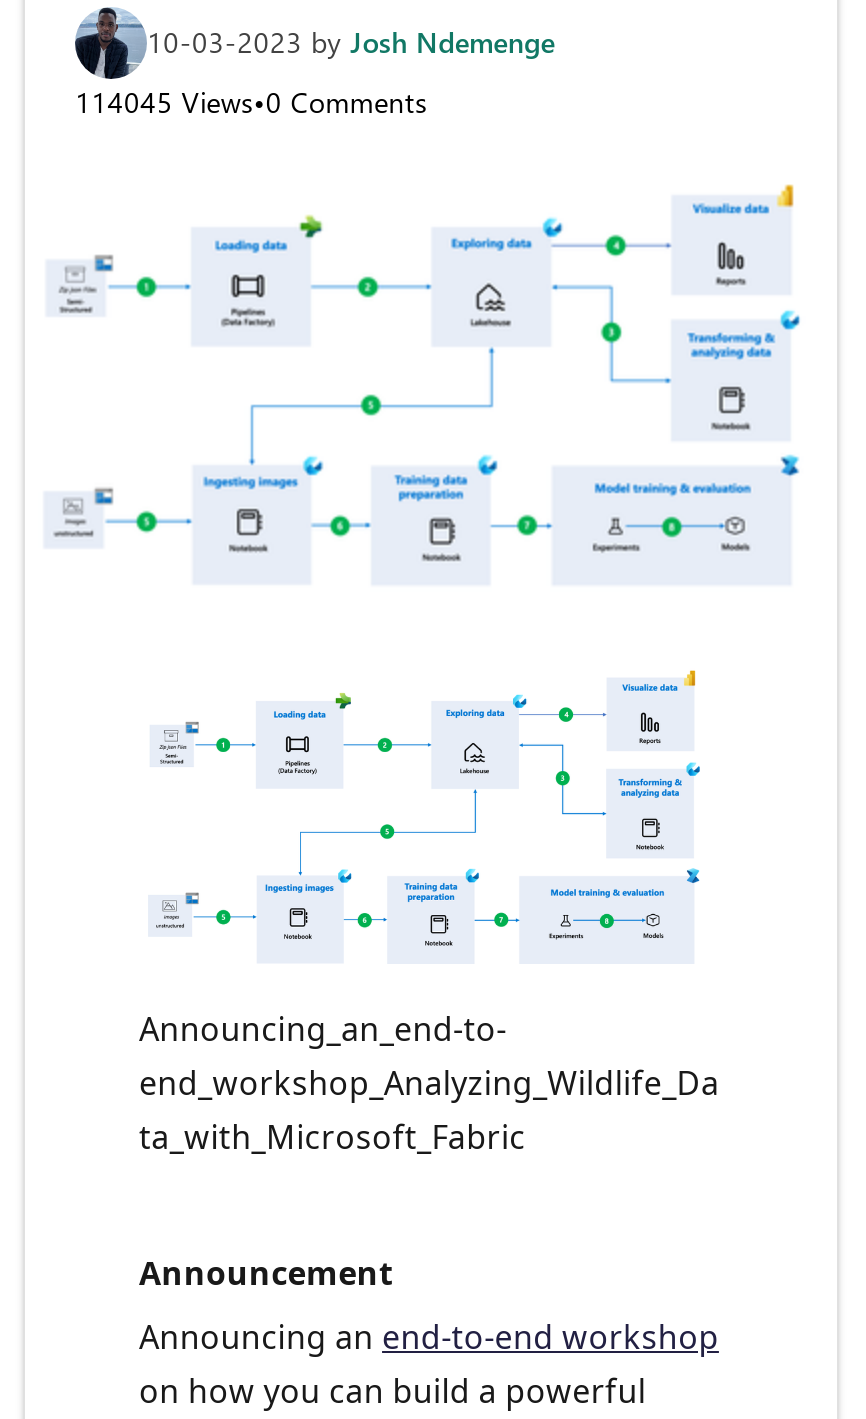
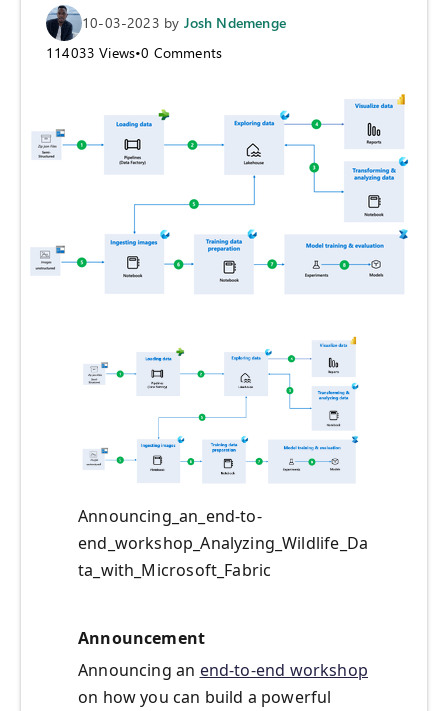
- 114045 Views•0 Comments
+ 114033 Views•0 Comments
